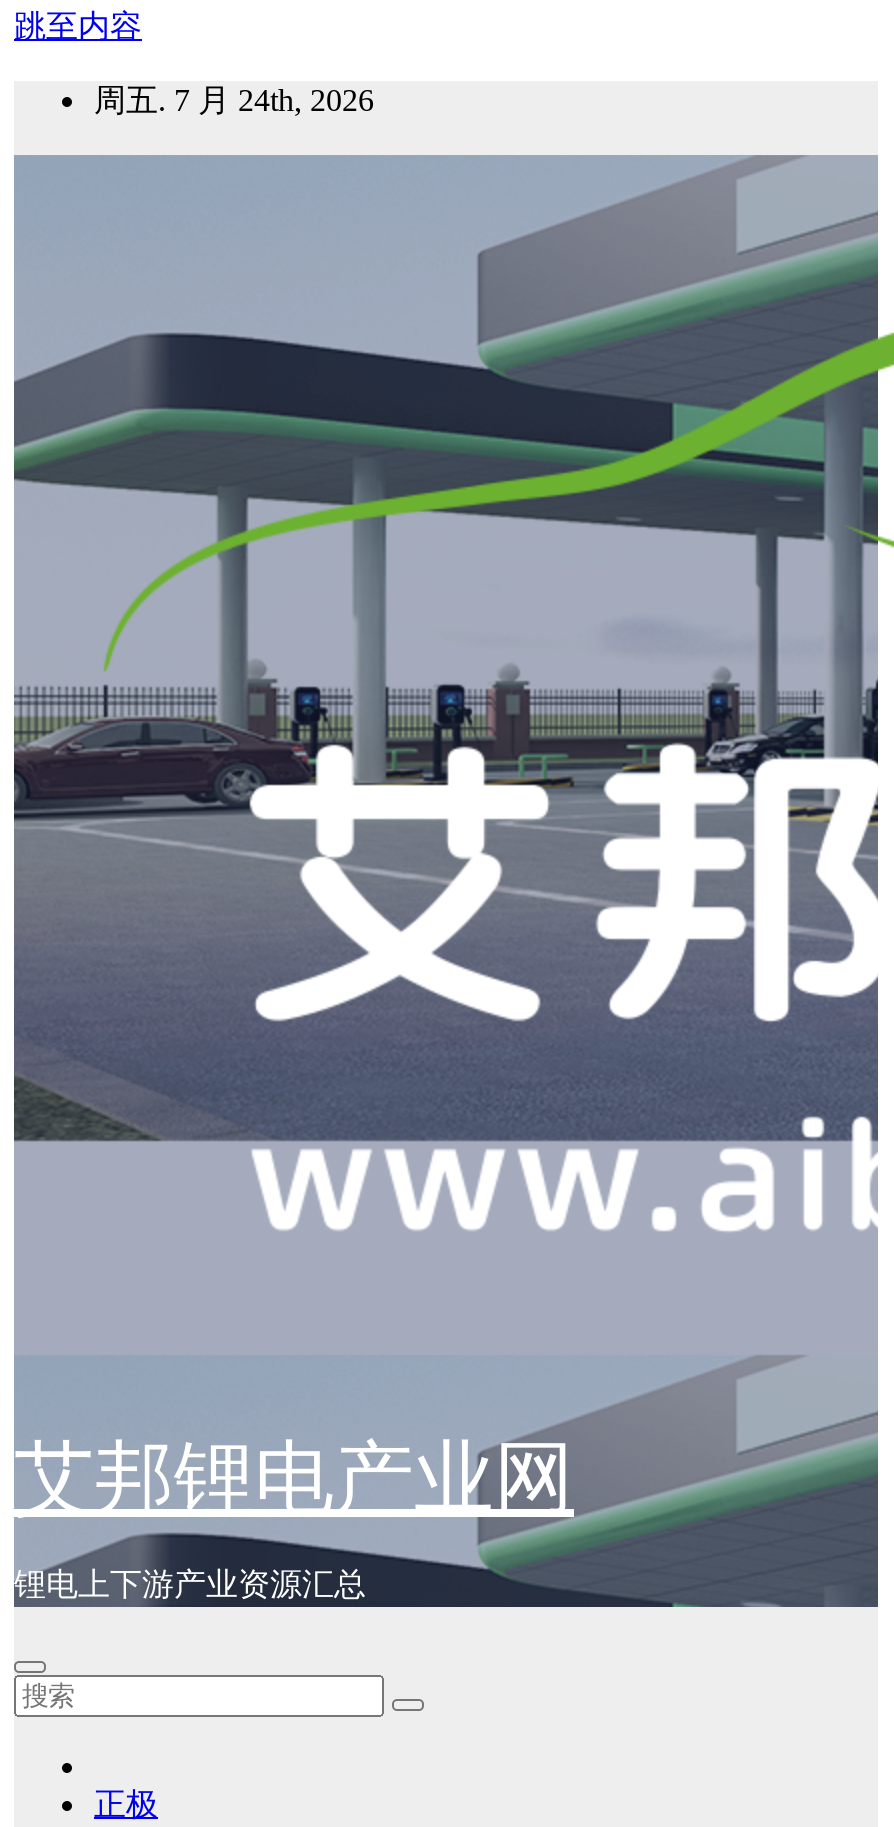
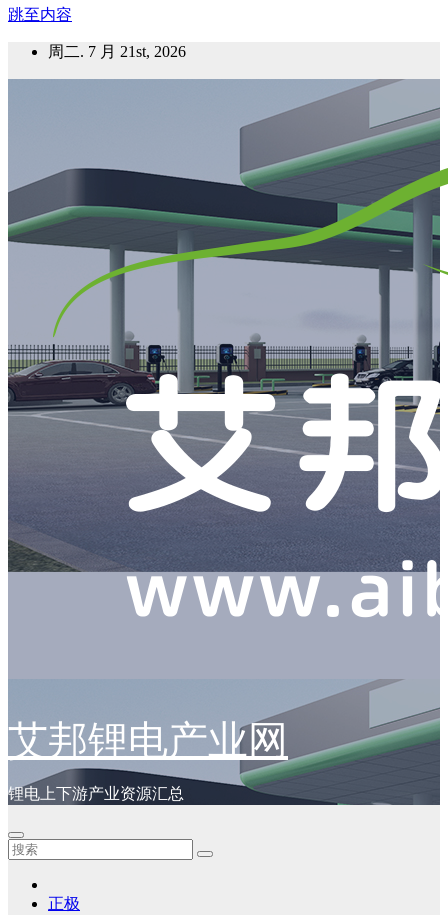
- 周五. 7 月 24th, 2026
+ 周二. 7 月 21st, 2026
